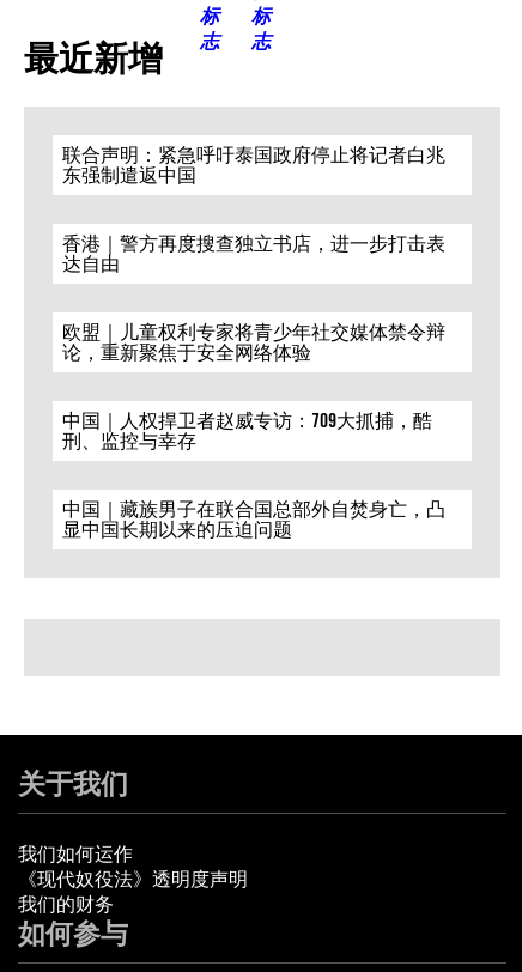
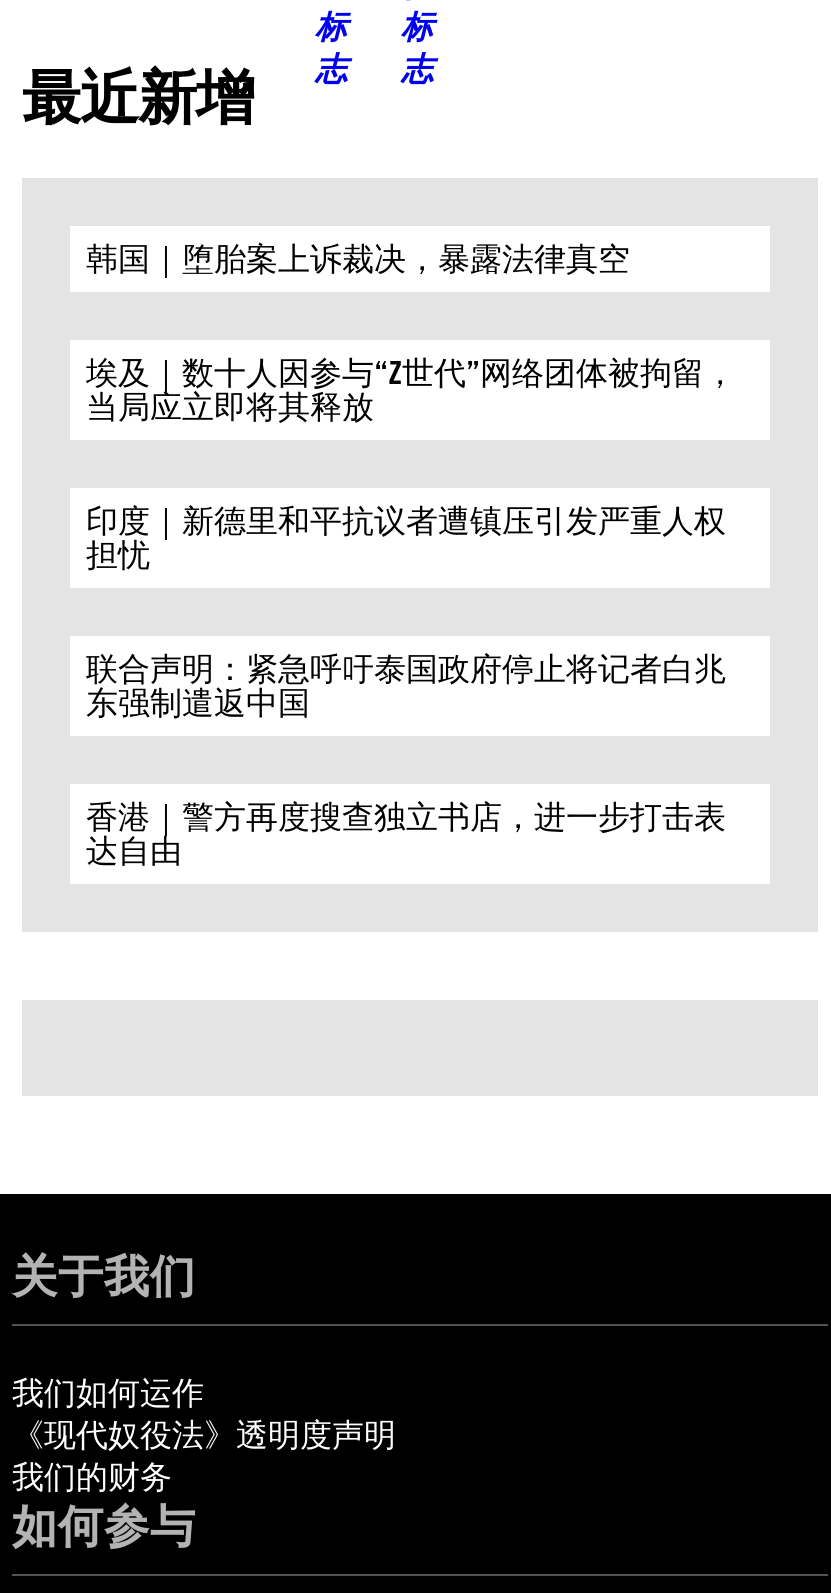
+ 韩国｜堕胎案上诉裁决，暴露法律真空
+ 埃及｜数十人因参与“Z世代”网络团体被拘留，
+ 当局应立即将其释放
+ 印度｜新德里和平抗议者遭镇压引发严重人权
+ 担忧

moved down: 联合声明：紧急呼吁泰国政府停止将记者白兆 | 东强制遣返中国 | 香港｜警方再度搜查独立书店，进一步打击表 | 达自由

- 欧盟｜儿童权利专家将青少年社交媒体禁令辩
- 论，重新聚焦于安全网络体验
- 中国｜人权捍卫者赵威专访：709大抓捕，酷
- 刑、监控与幸存
- 中国｜藏族男子在联合国总部外自焚身亡，凸
- 显中国长期以来的压迫问题
